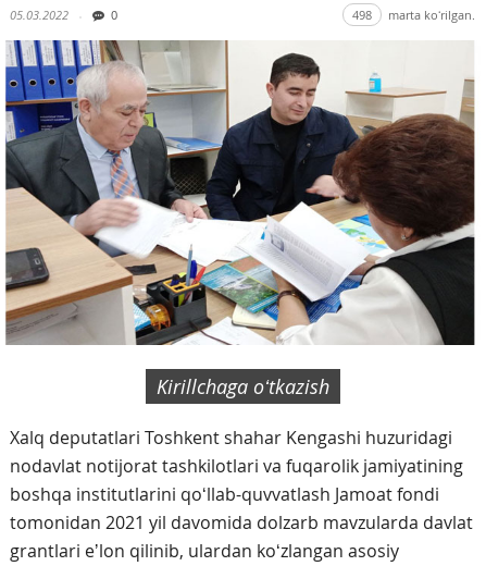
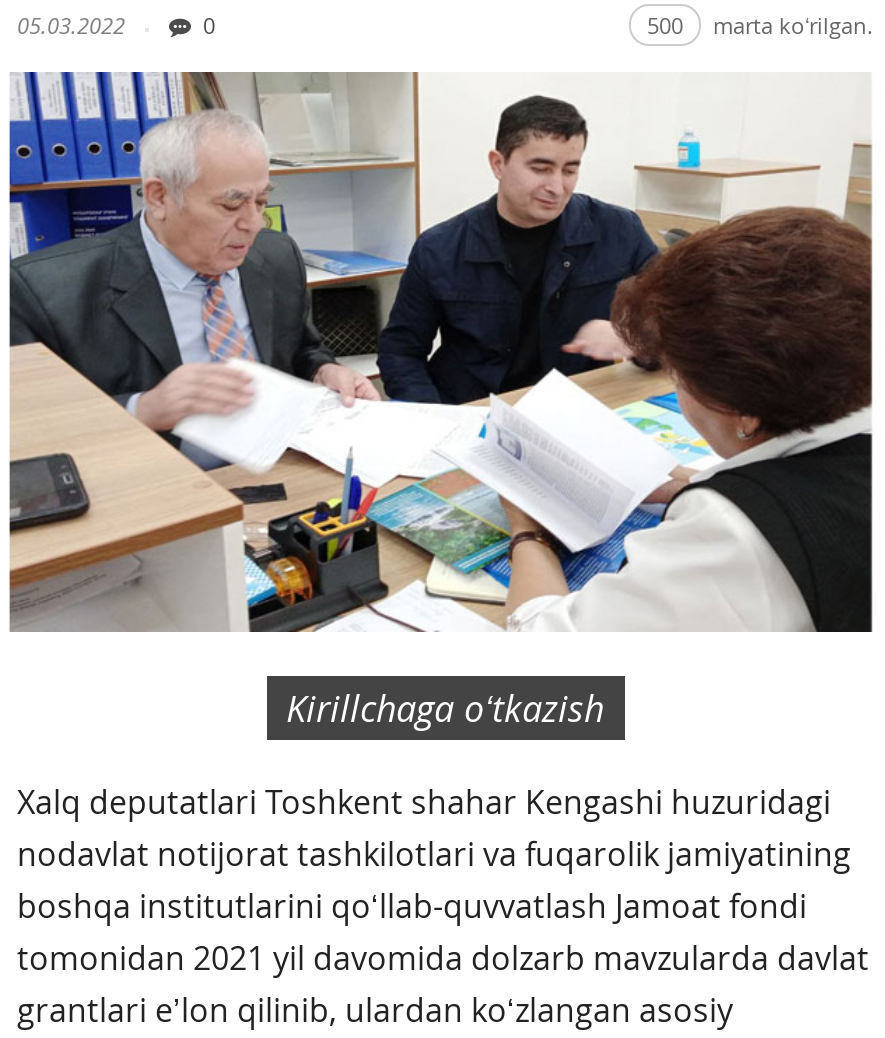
- 498
+ 500
